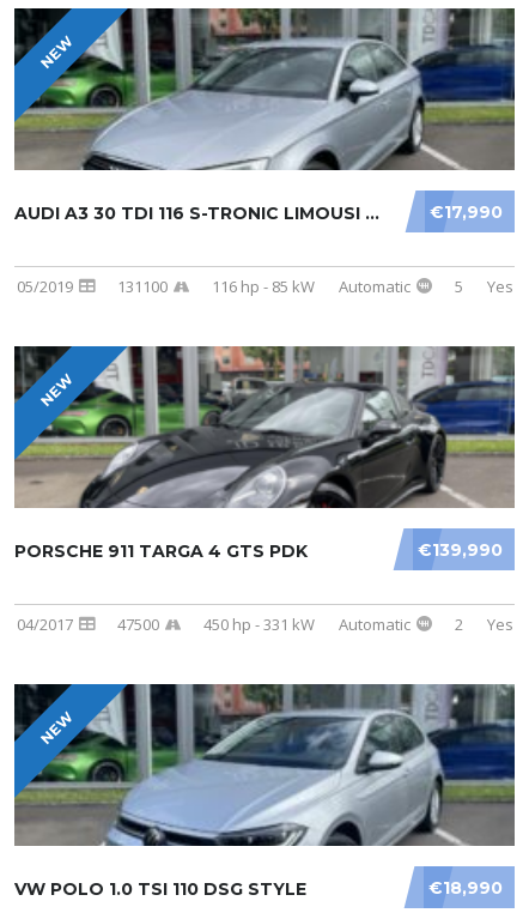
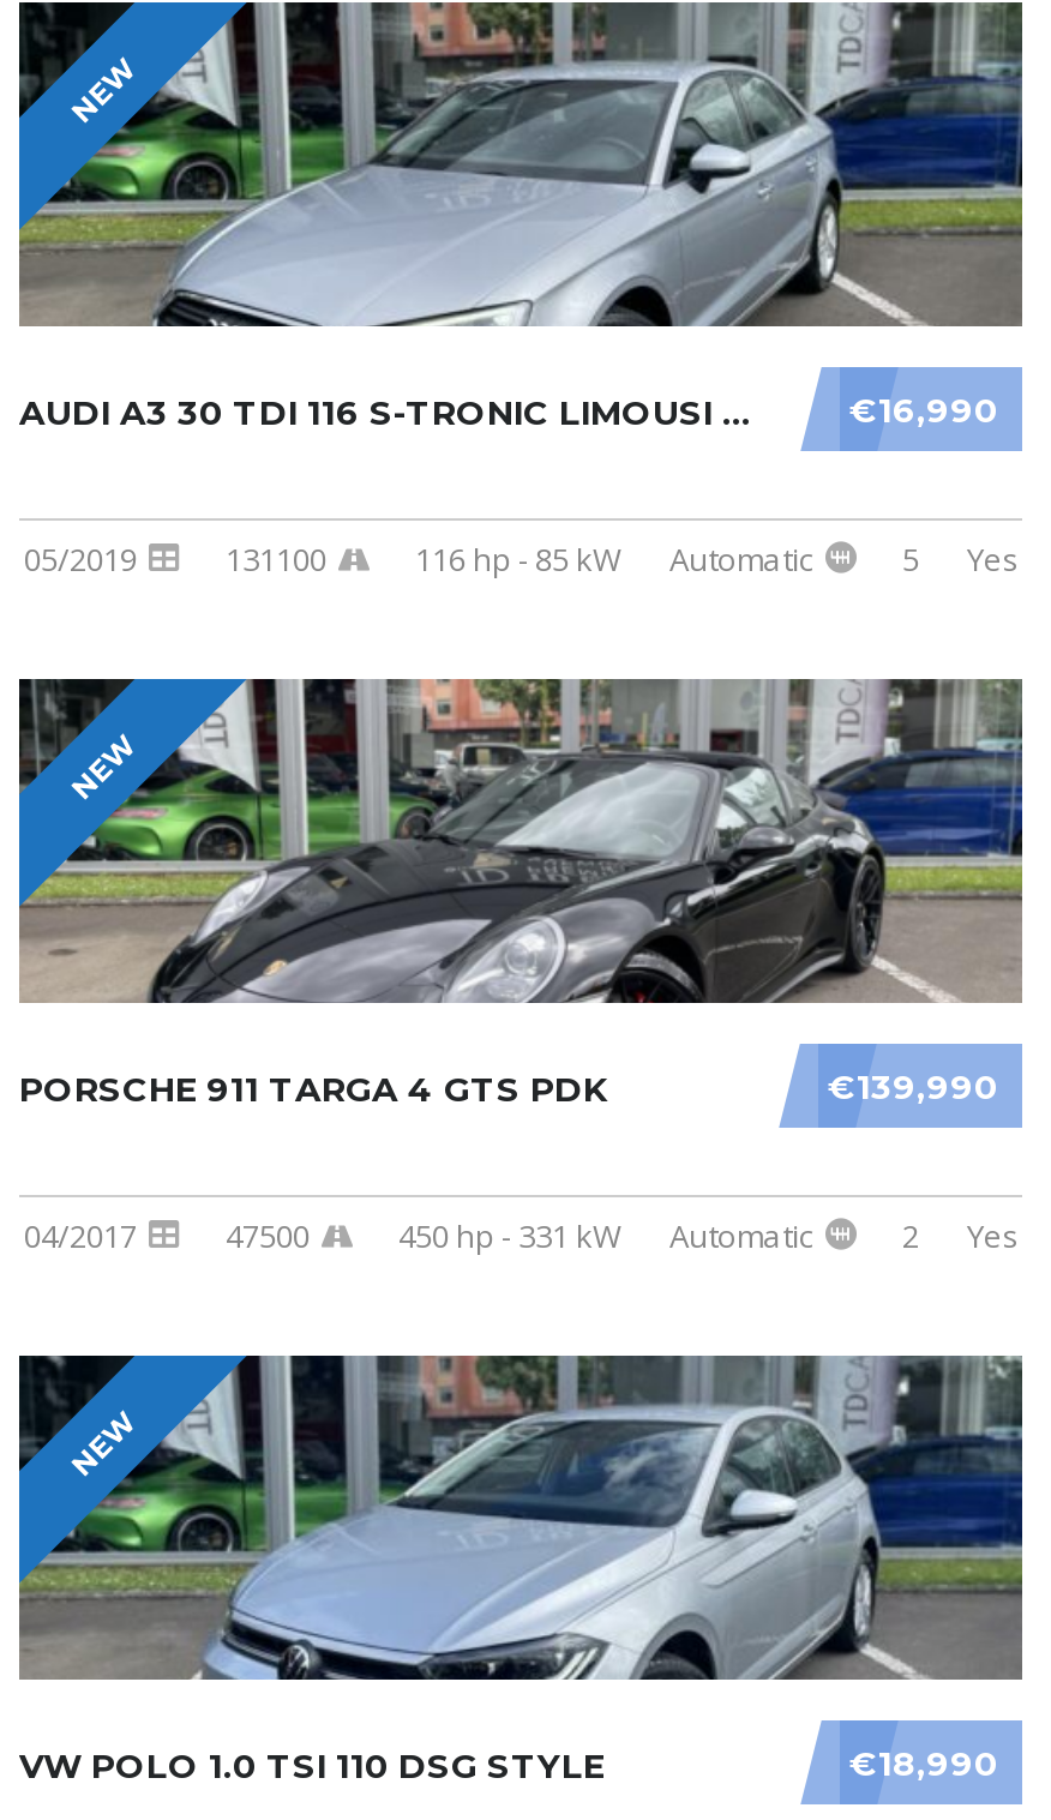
- €17,990
+ €16,990
